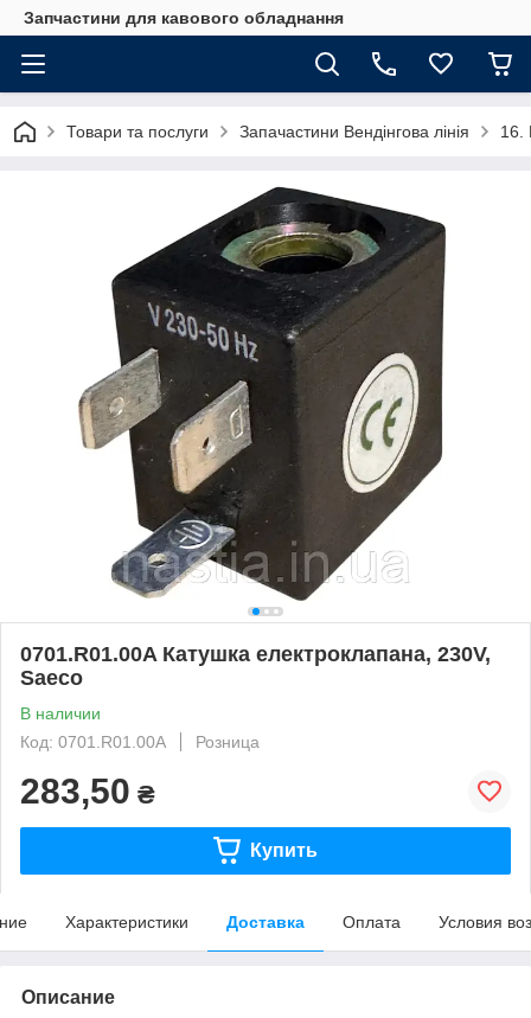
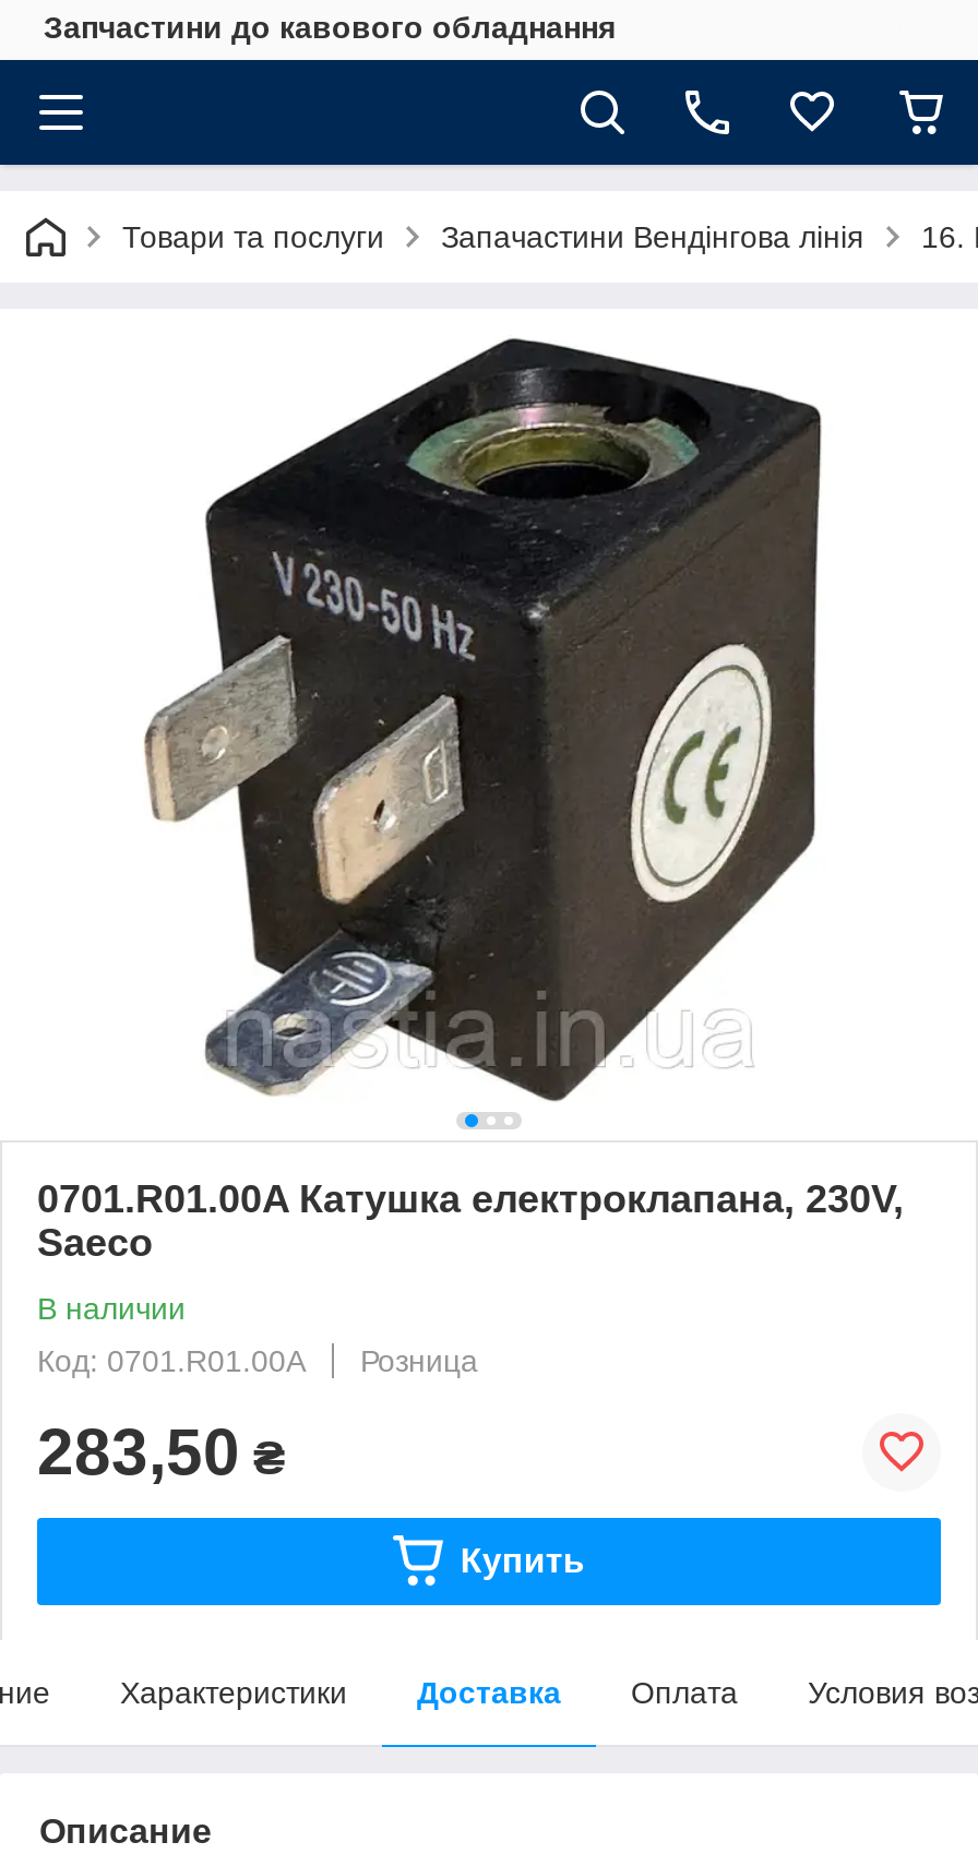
- Запчастини для кавового обладнання
+ Запчастини до кавового обладнання
